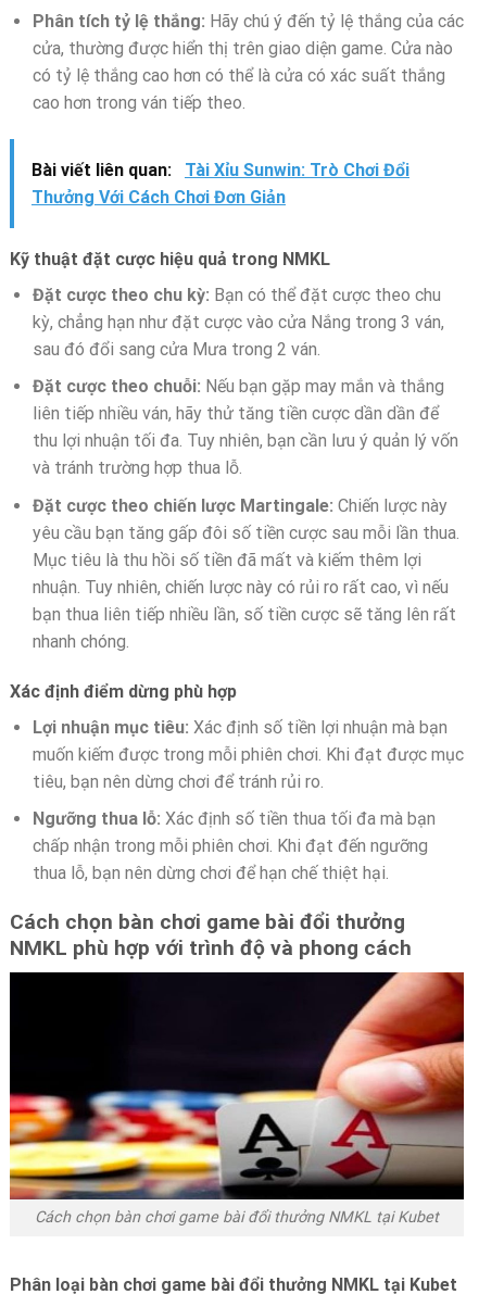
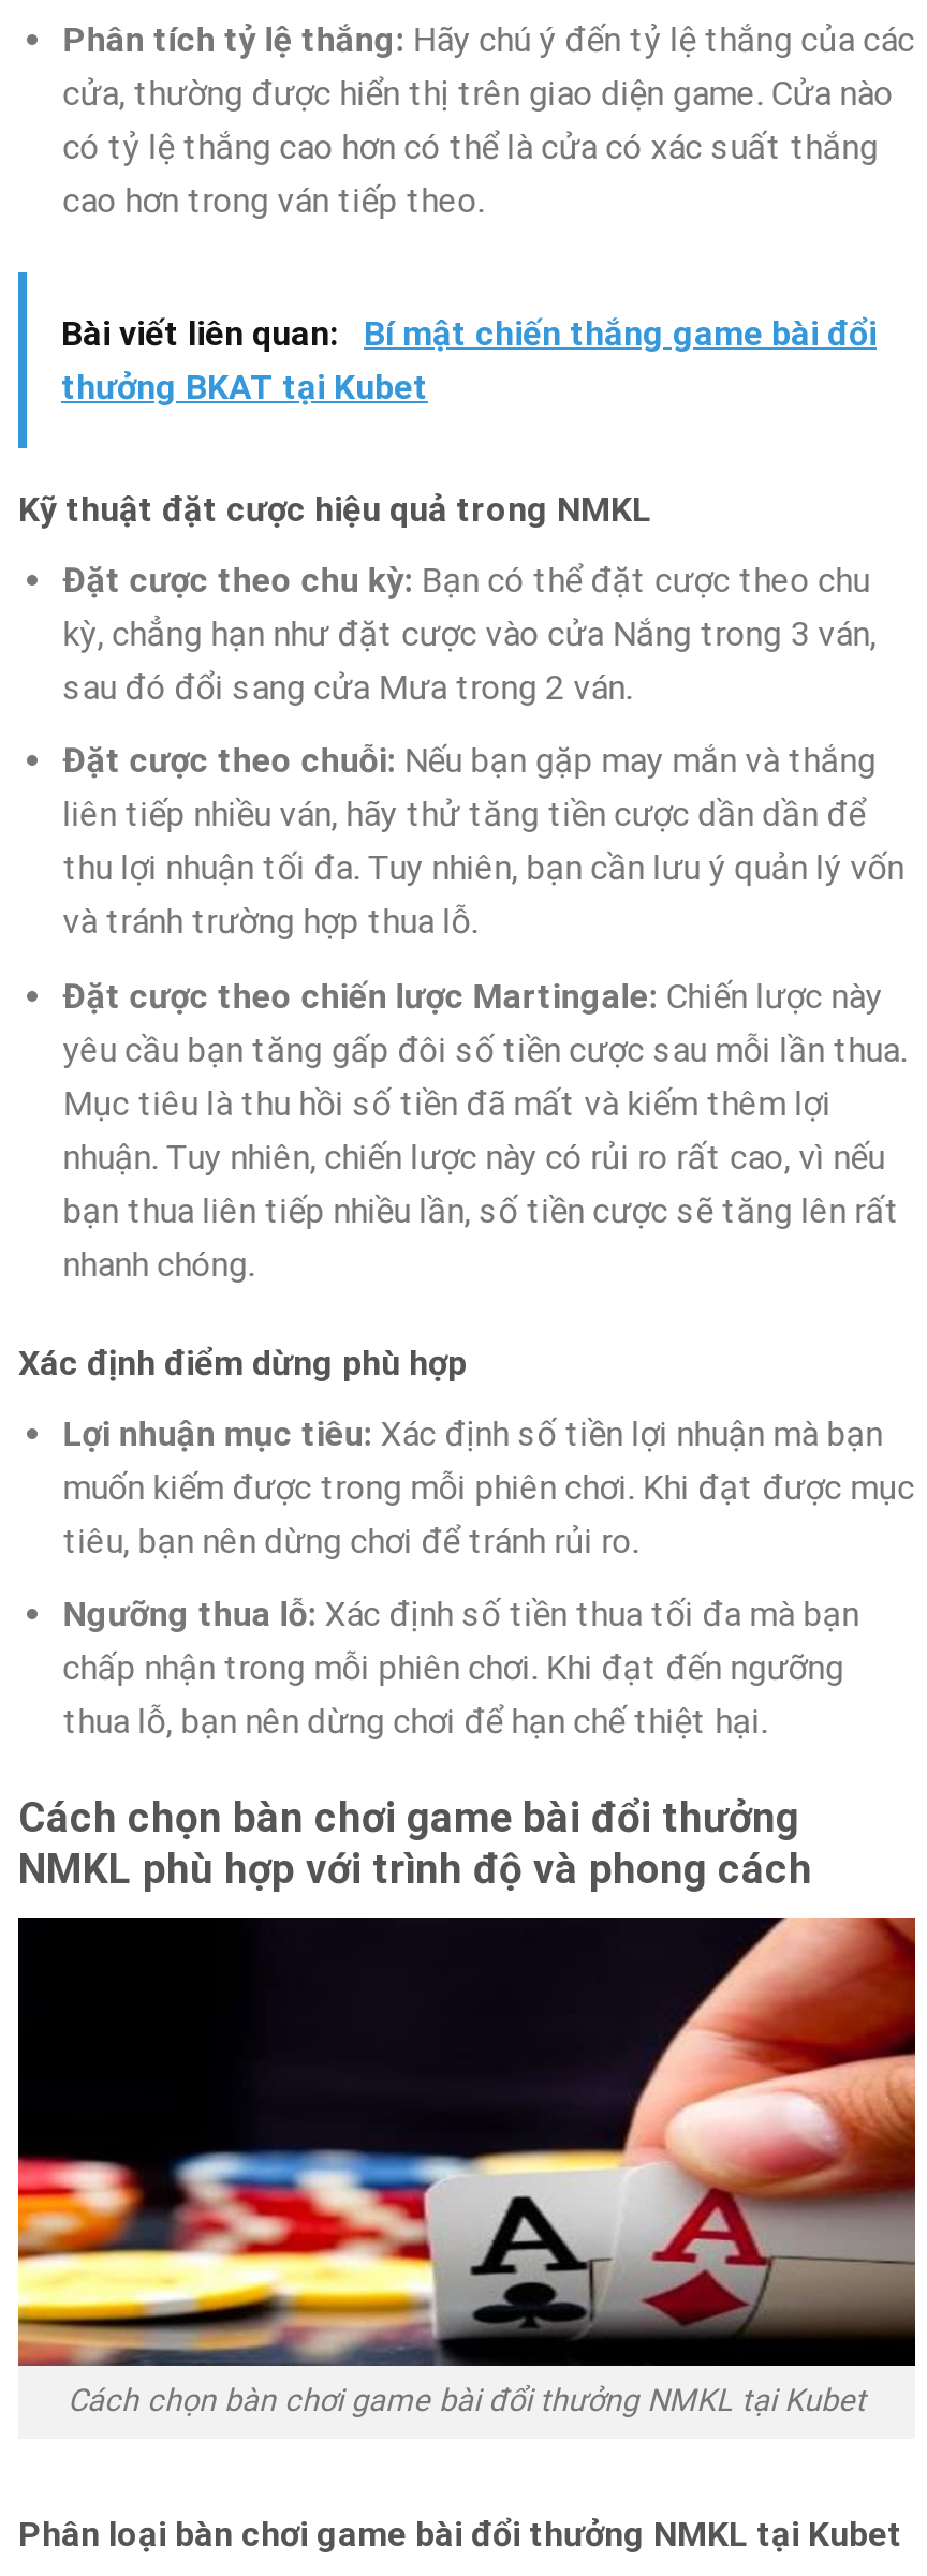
- Bài viết liên quan: Tài Xỉu Sunwin: Trò Chơi Đổi
- Thưởng Với Cách Chơi Đơn Giản
+ Bài viết liên quan: Bí mật chiến thắng game bài đổi
+ thưởng BKAT tại Kubet
